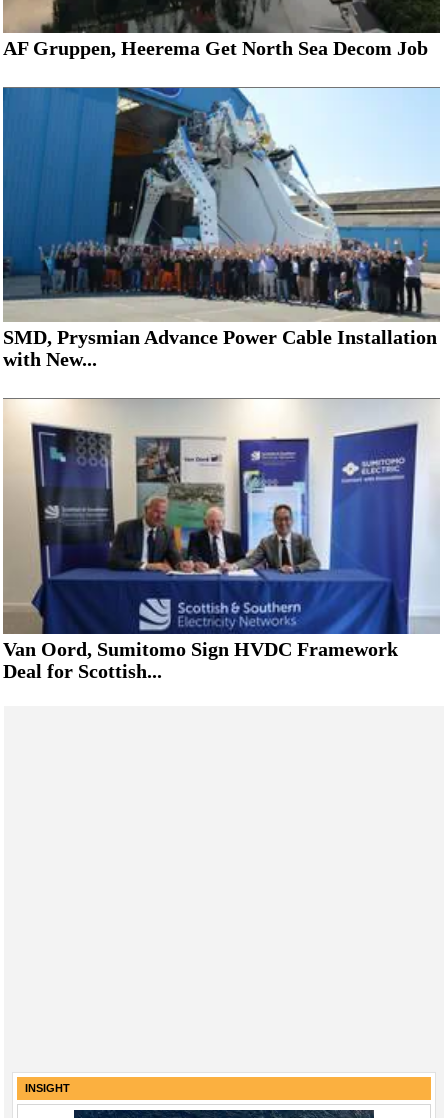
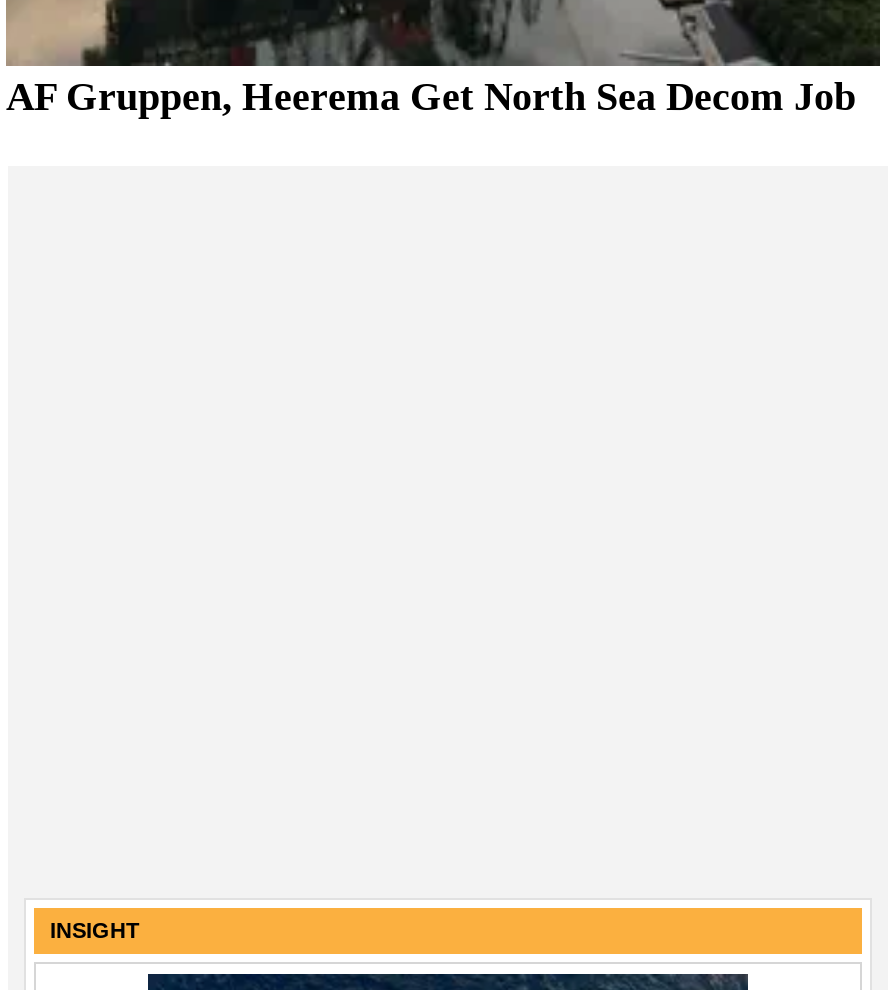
- [image]
- SMD, Prysmian Advance Power Cable Installation
- with New...

- [image]
- Van Oord, Sumitomo Sign HVDC Framework
- Deal for Scottish...
